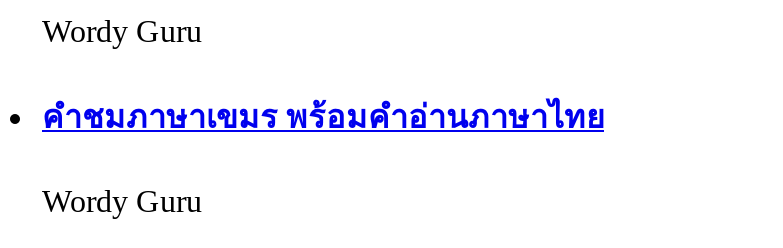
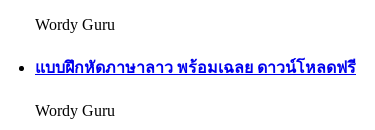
- คำชมภาษาเขมร พร้อมคำอ่านภาษาไทย
+ แบบฝึกหัดภาษาลาว พร้อมเฉลย ดาวน์โหลดฟรี
